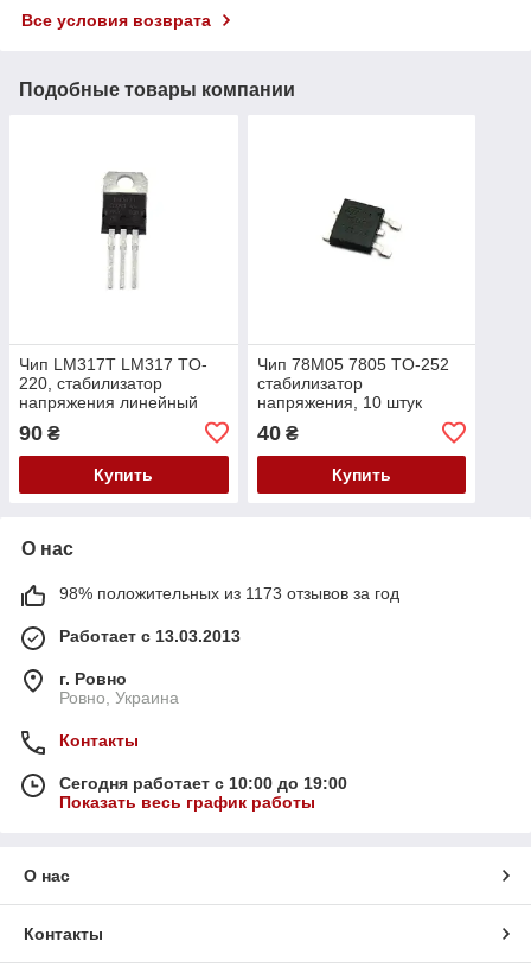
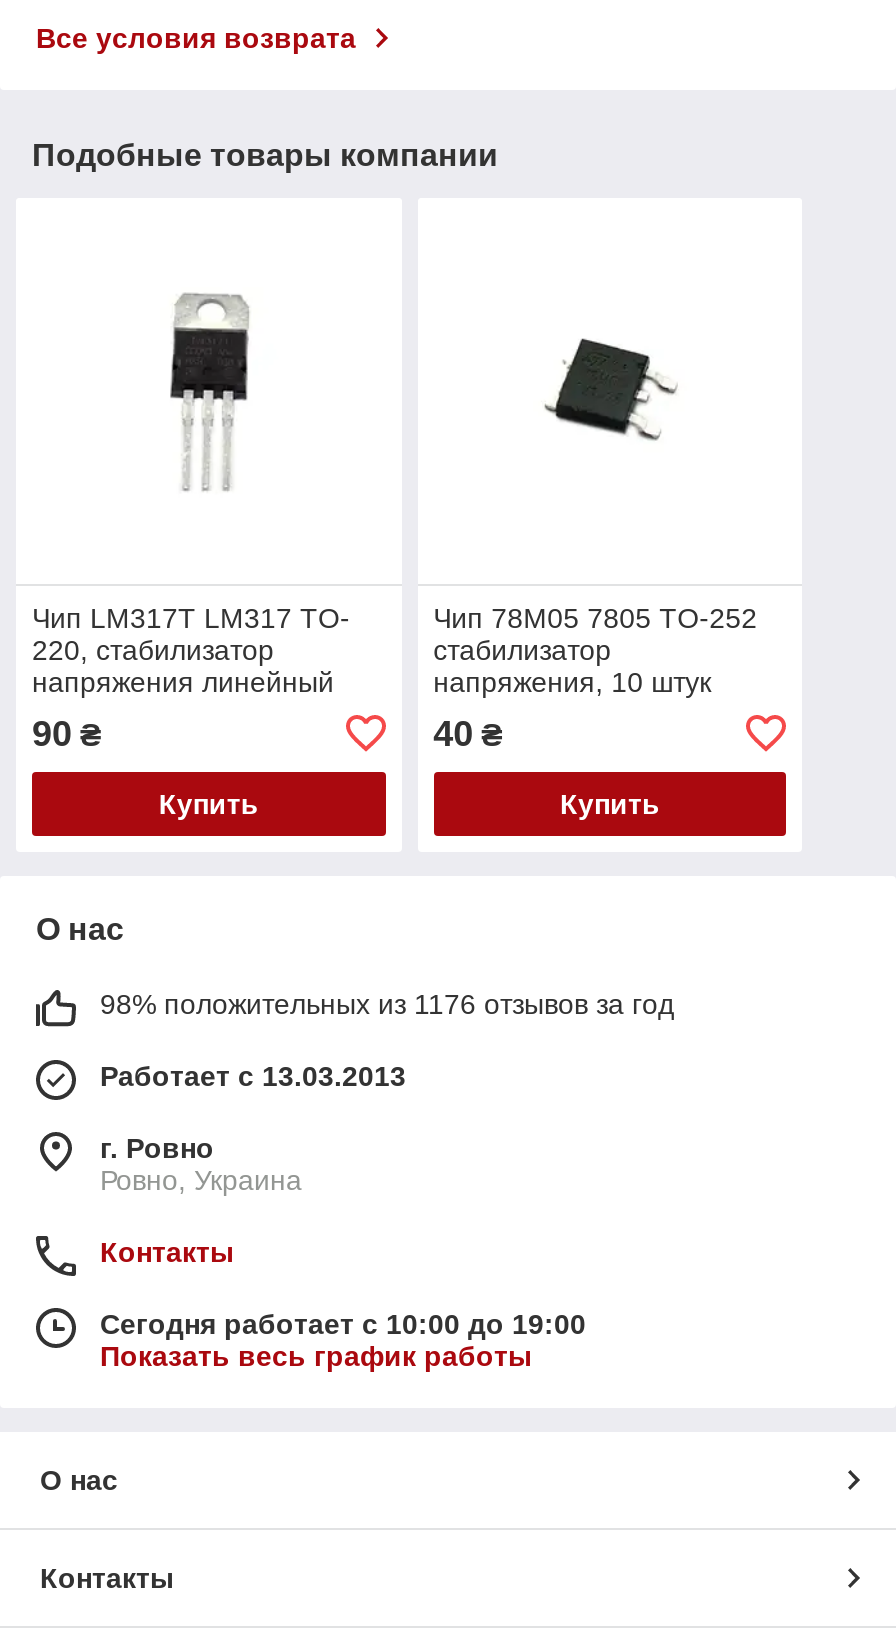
- 98% положительных из 1173 отзывов за год
+ 98% положительных из 1176 отзывов за год
